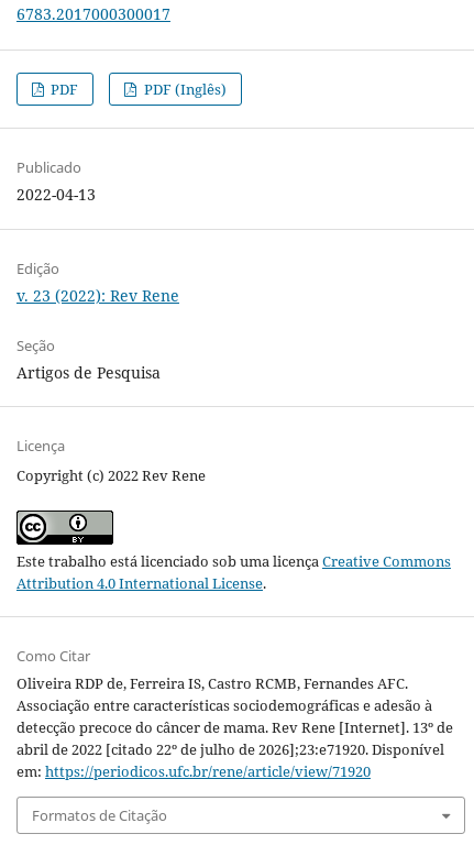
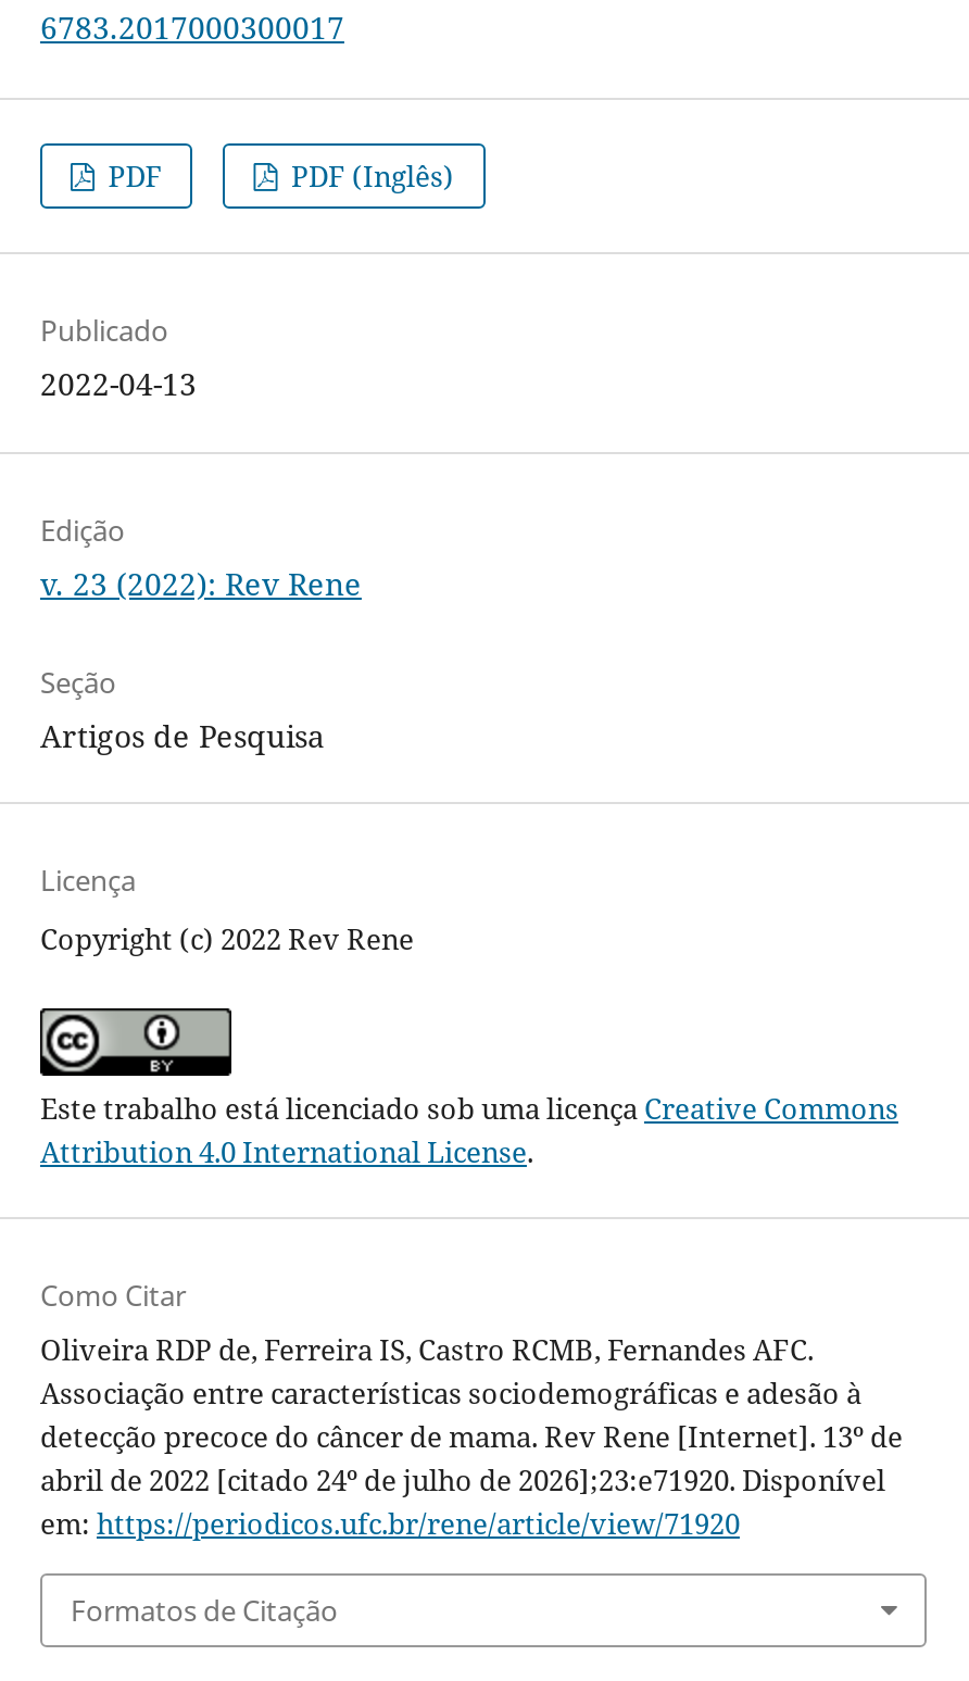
- abril de 2022 [citado 22º de julho de 2026];23:e71920. Disponível
+ abril de 2022 [citado 24º de julho de 2026];23:e71920. Disponível
